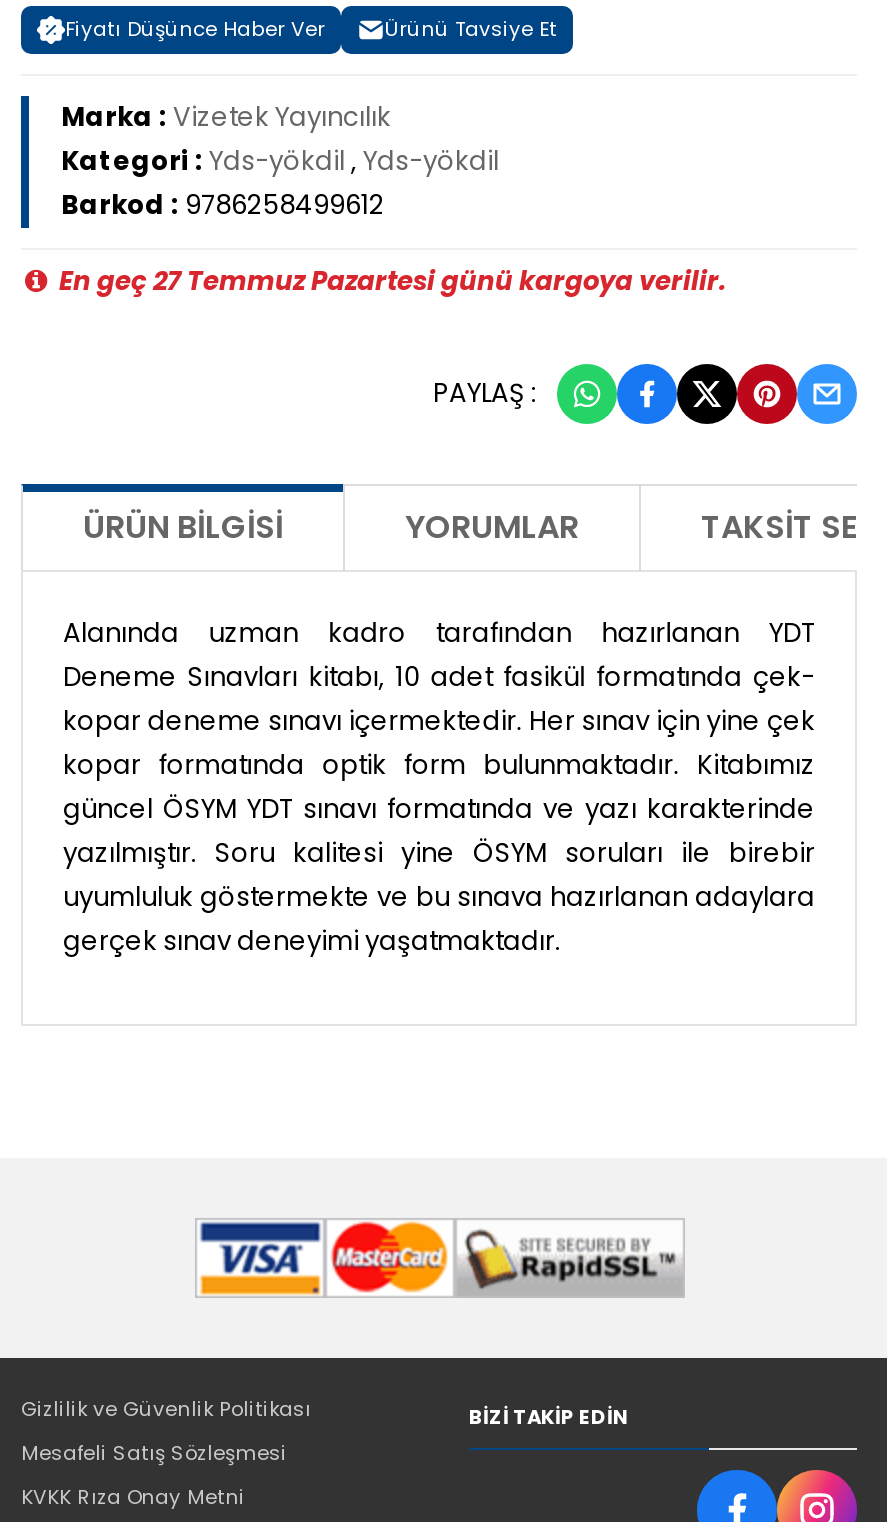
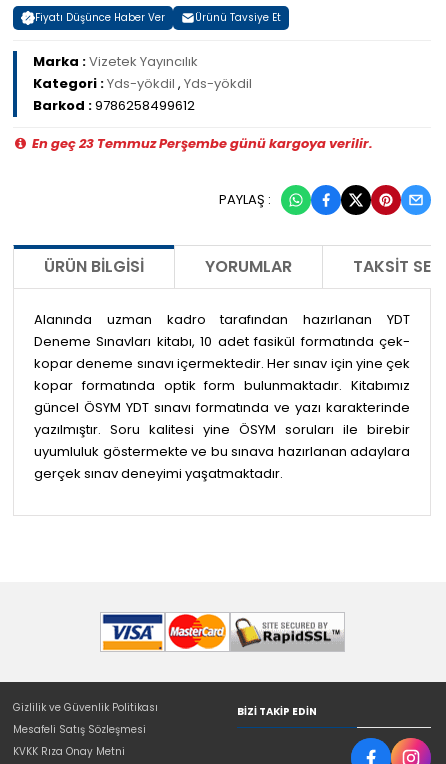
- En geç 27 Temmuz Pazartesi günü kargoya verilir.
+ En geç 23 Temmuz Perşembe günü kargoya verilir.
